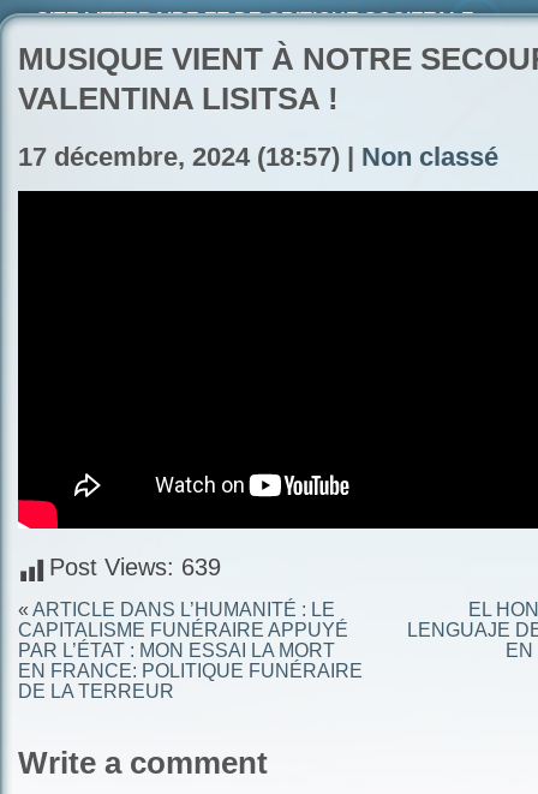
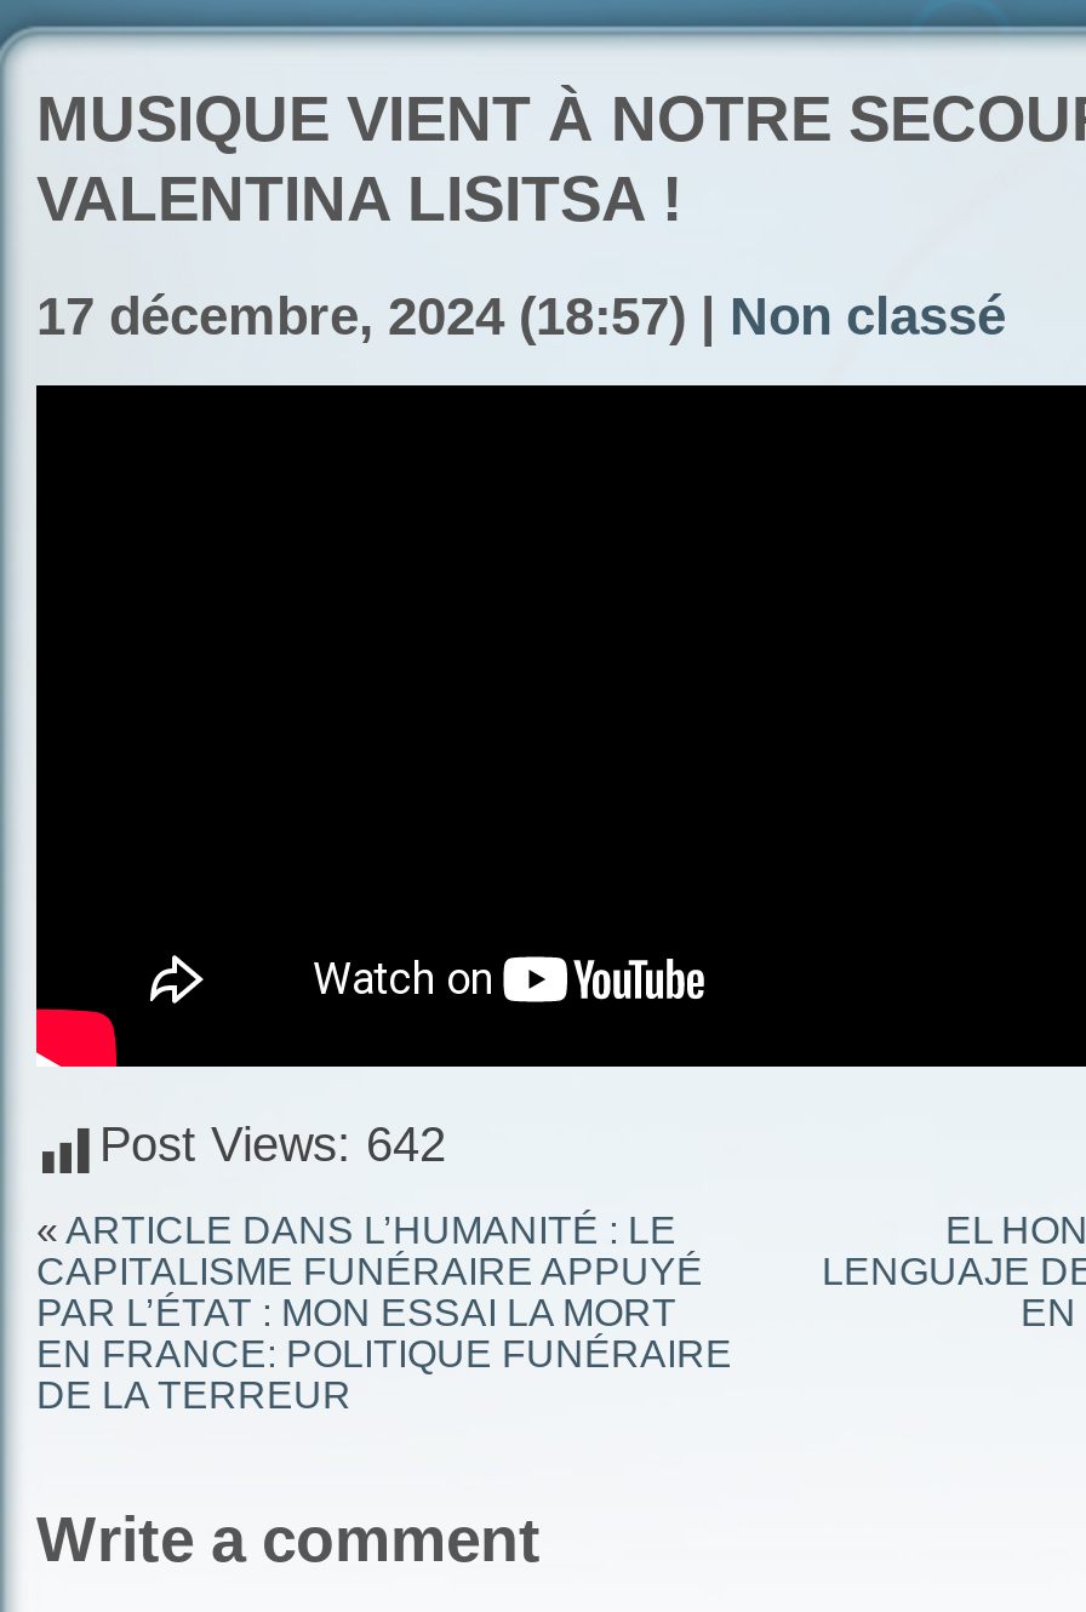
- Post Views: 639
+ Post Views: 642
